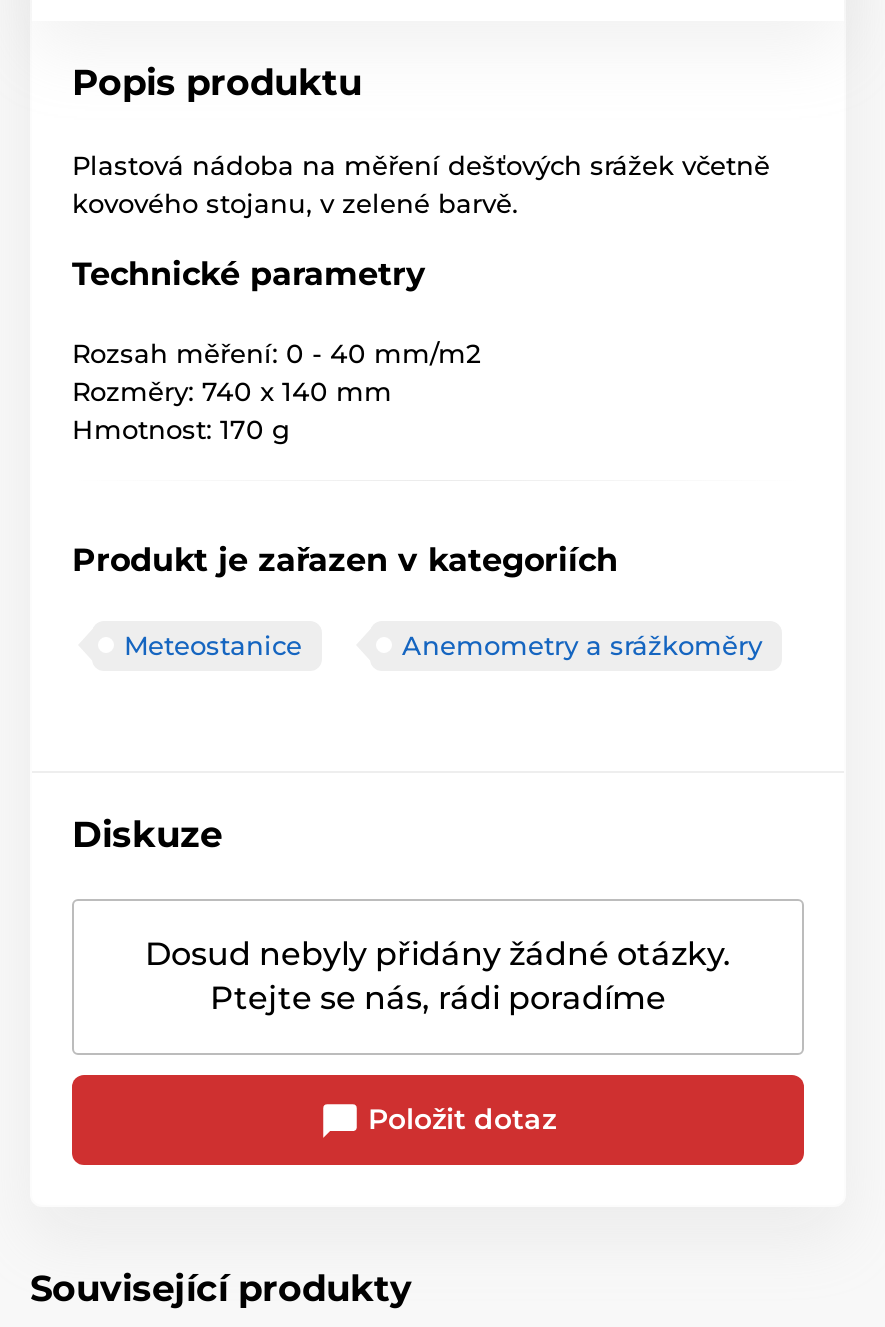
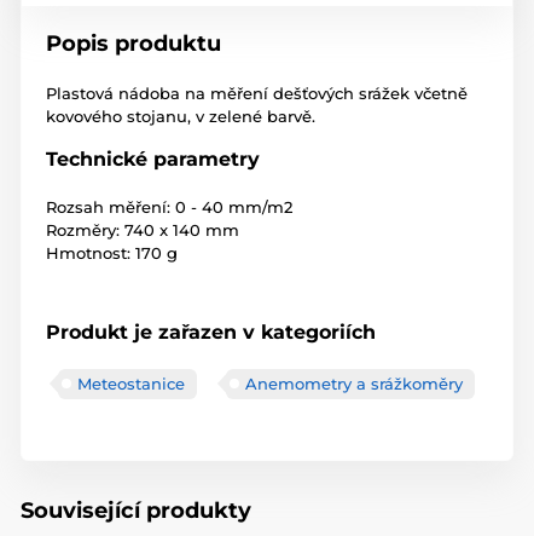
- Diskuze
- Dosud nebyly přidány žádné otázky.
- Ptejte se nás, rádi poradíme
- Položit dotaz
